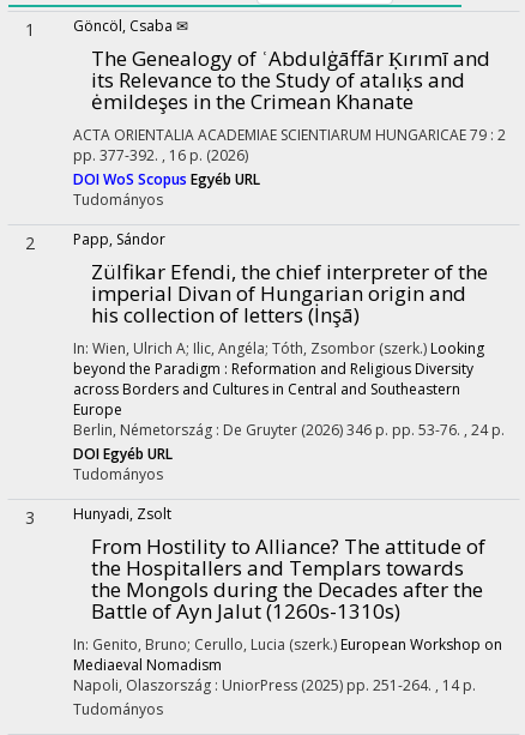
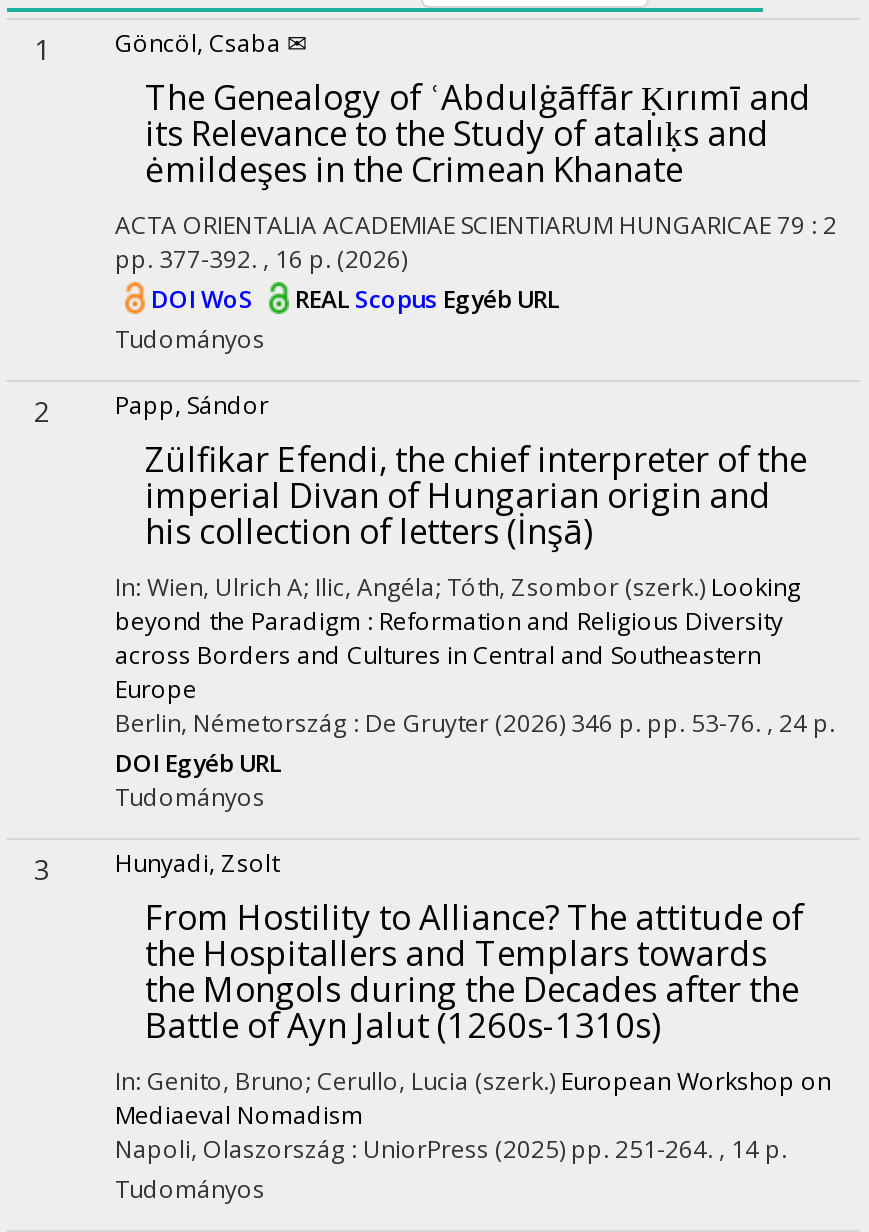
- DOI WoS Scopus Egyéb URL
+ DOI WoS
+ REAL Scopus Egyéb URL
